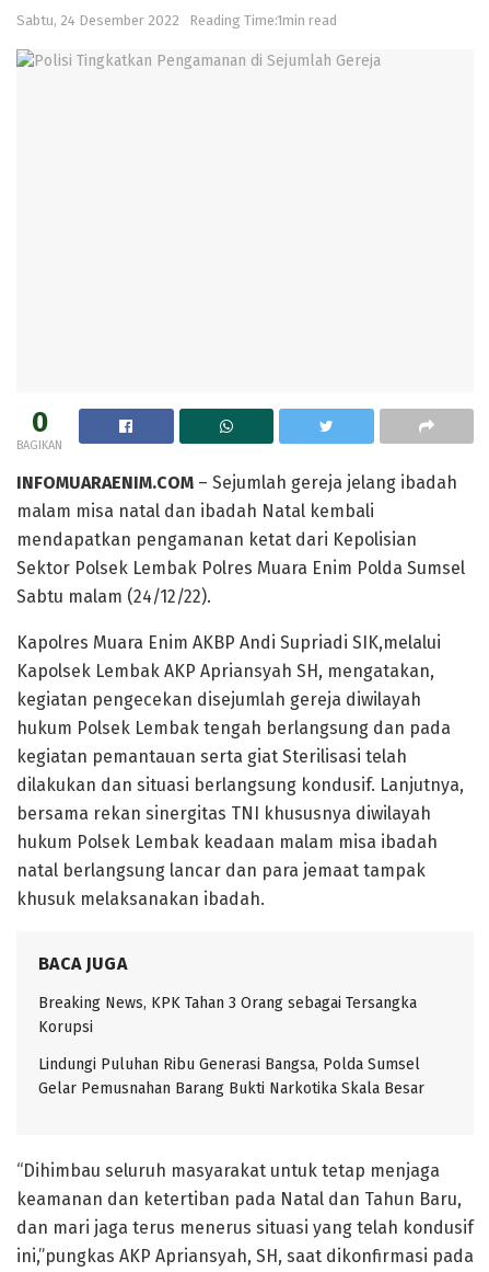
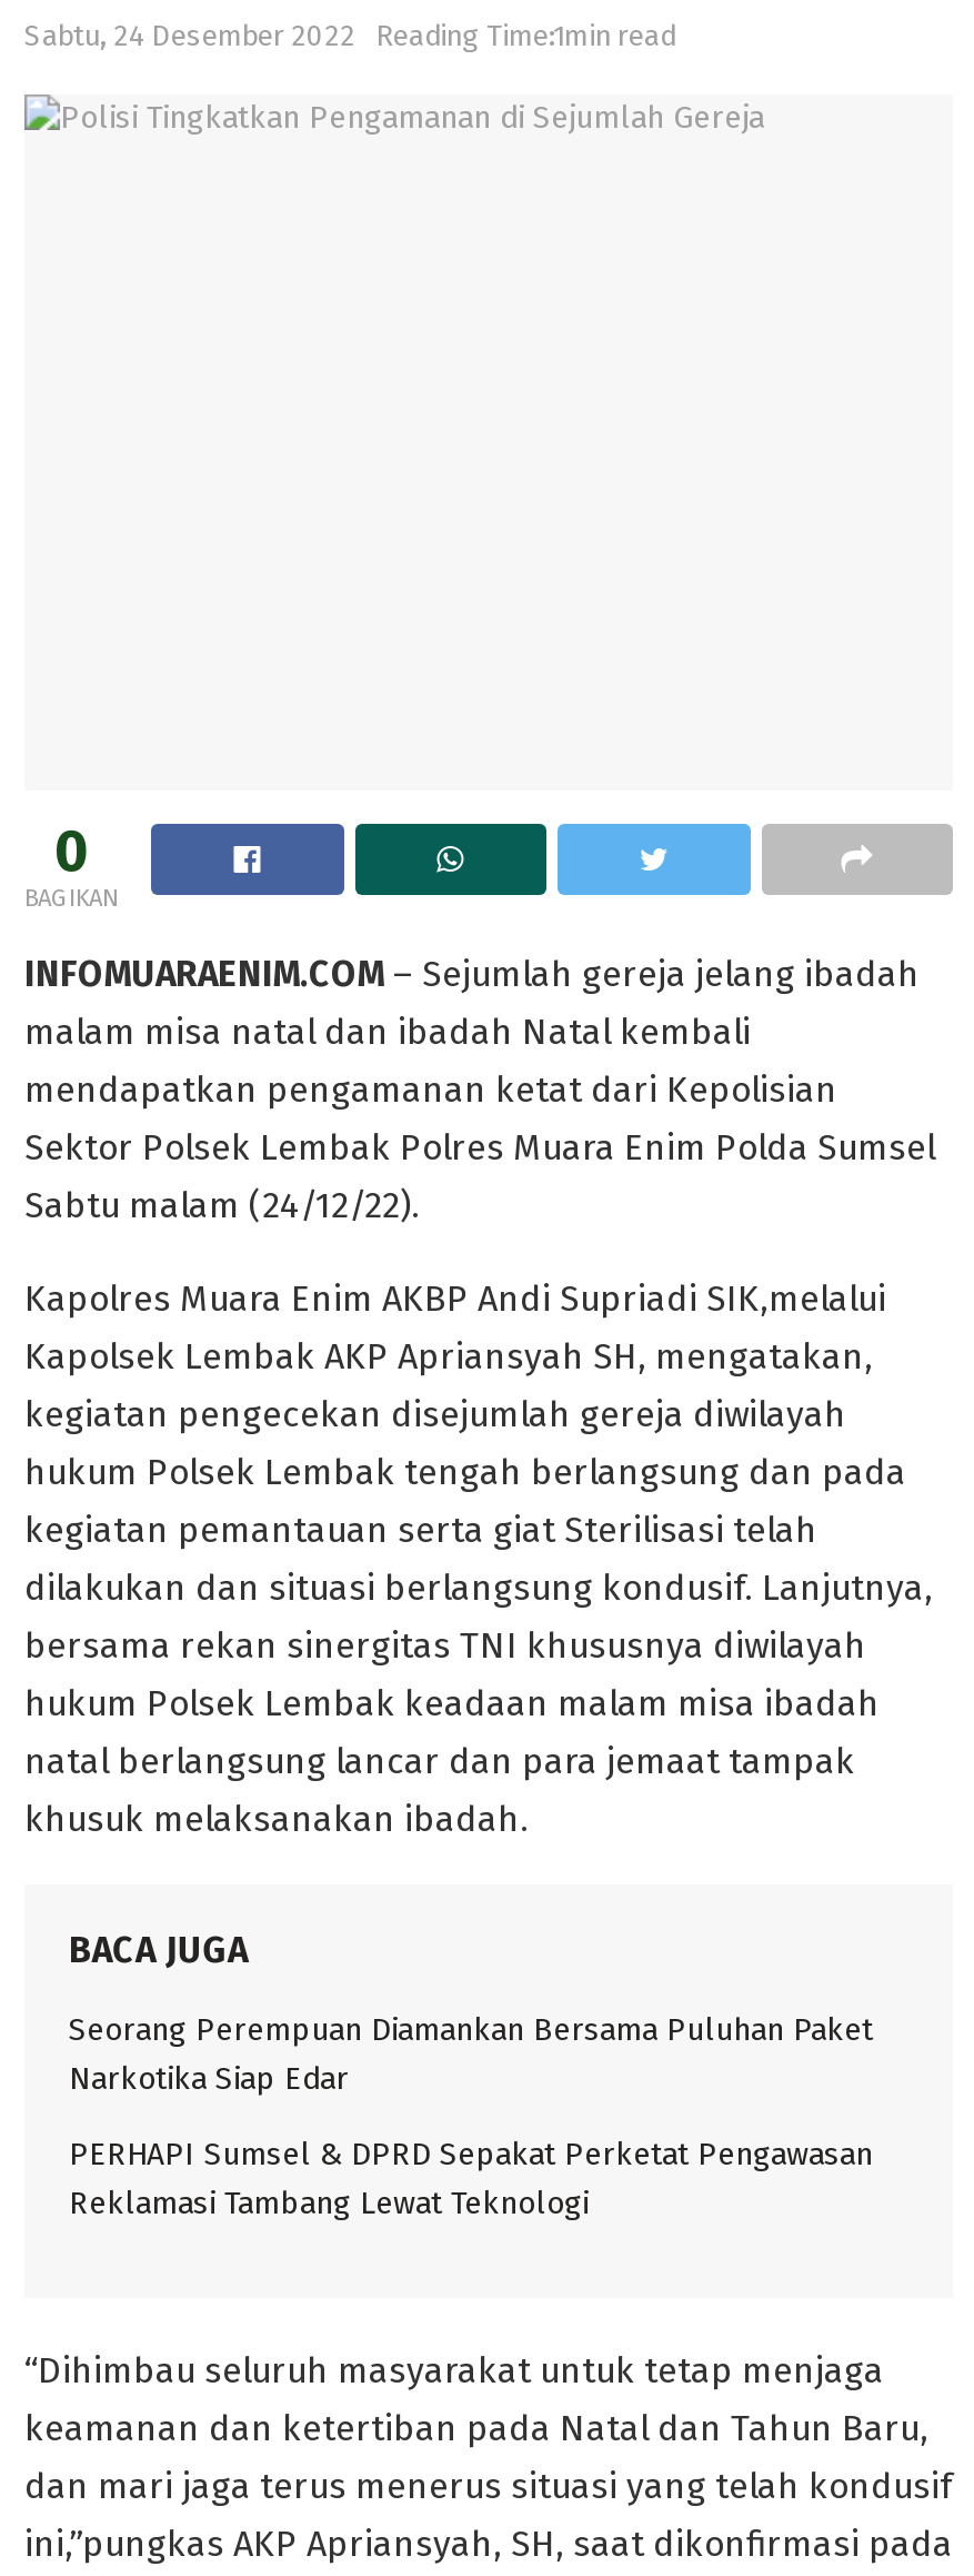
- Breaking News, KPK Tahan 3 Orang sebagai Tersangka
- Korupsi
+ Seorang Perempuan Diamankan Bersama Puluhan Paket
+ Narkotika Siap Edar

- Lindungi Puluhan Ribu Generasi Bangsa, Polda Sumsel
- Gelar Pemusnahan Barang Bukti Narkotika Skala Besar
+ PERHAPI Sumsel & DPRD Sepakat Perketat Pengawasan
+ Reklamasi Tambang Lewat Teknologi
